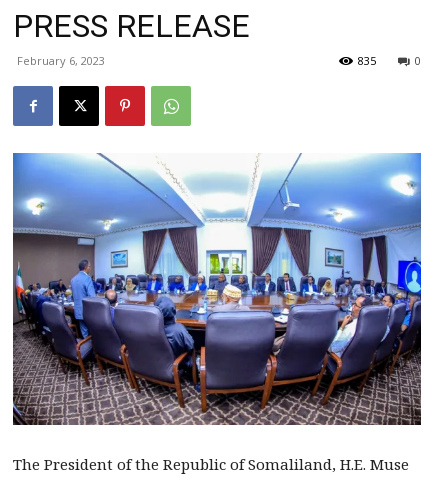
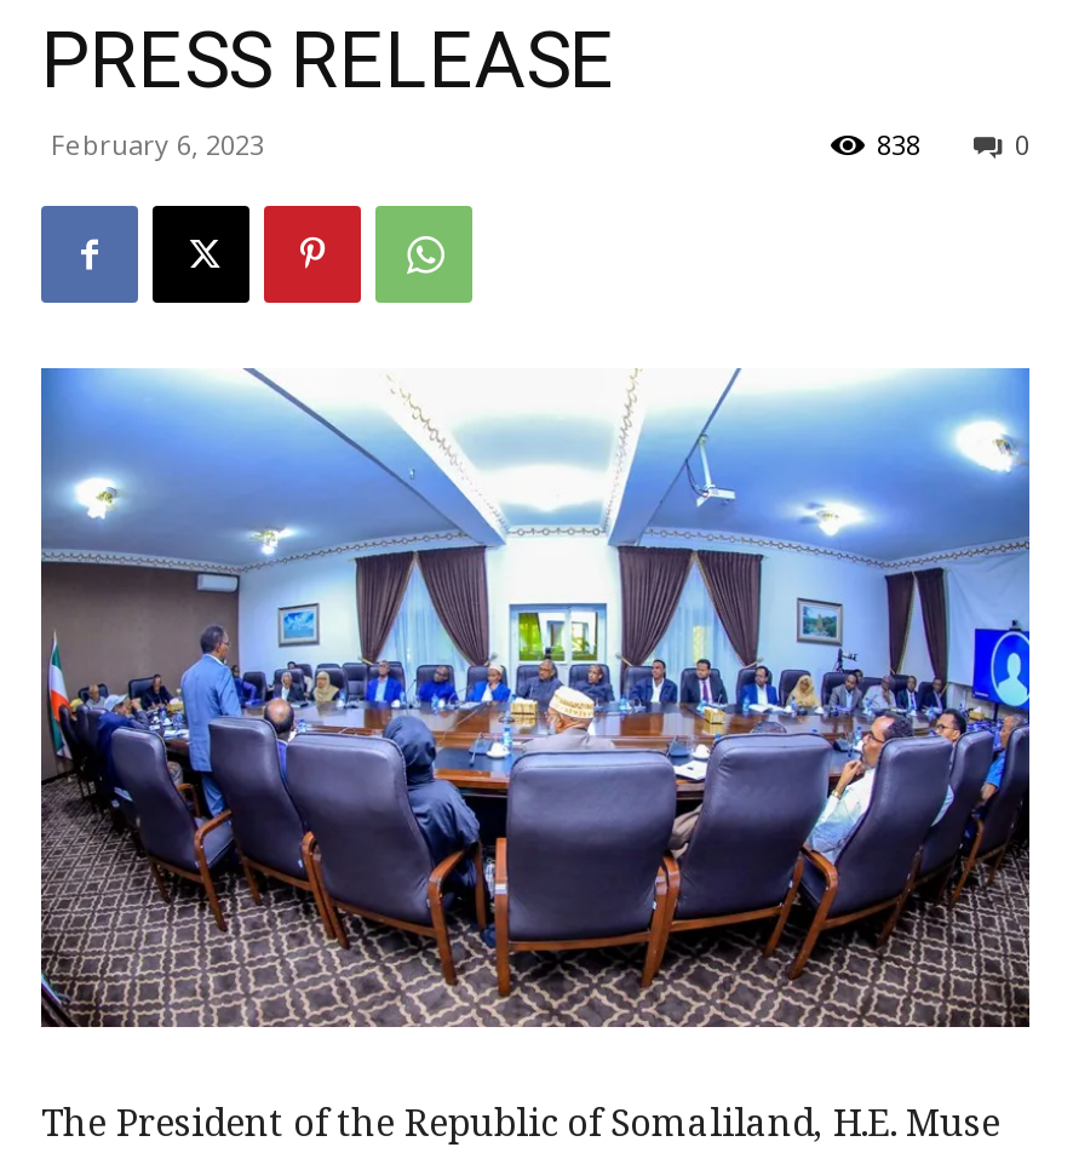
- 835
+ 838
